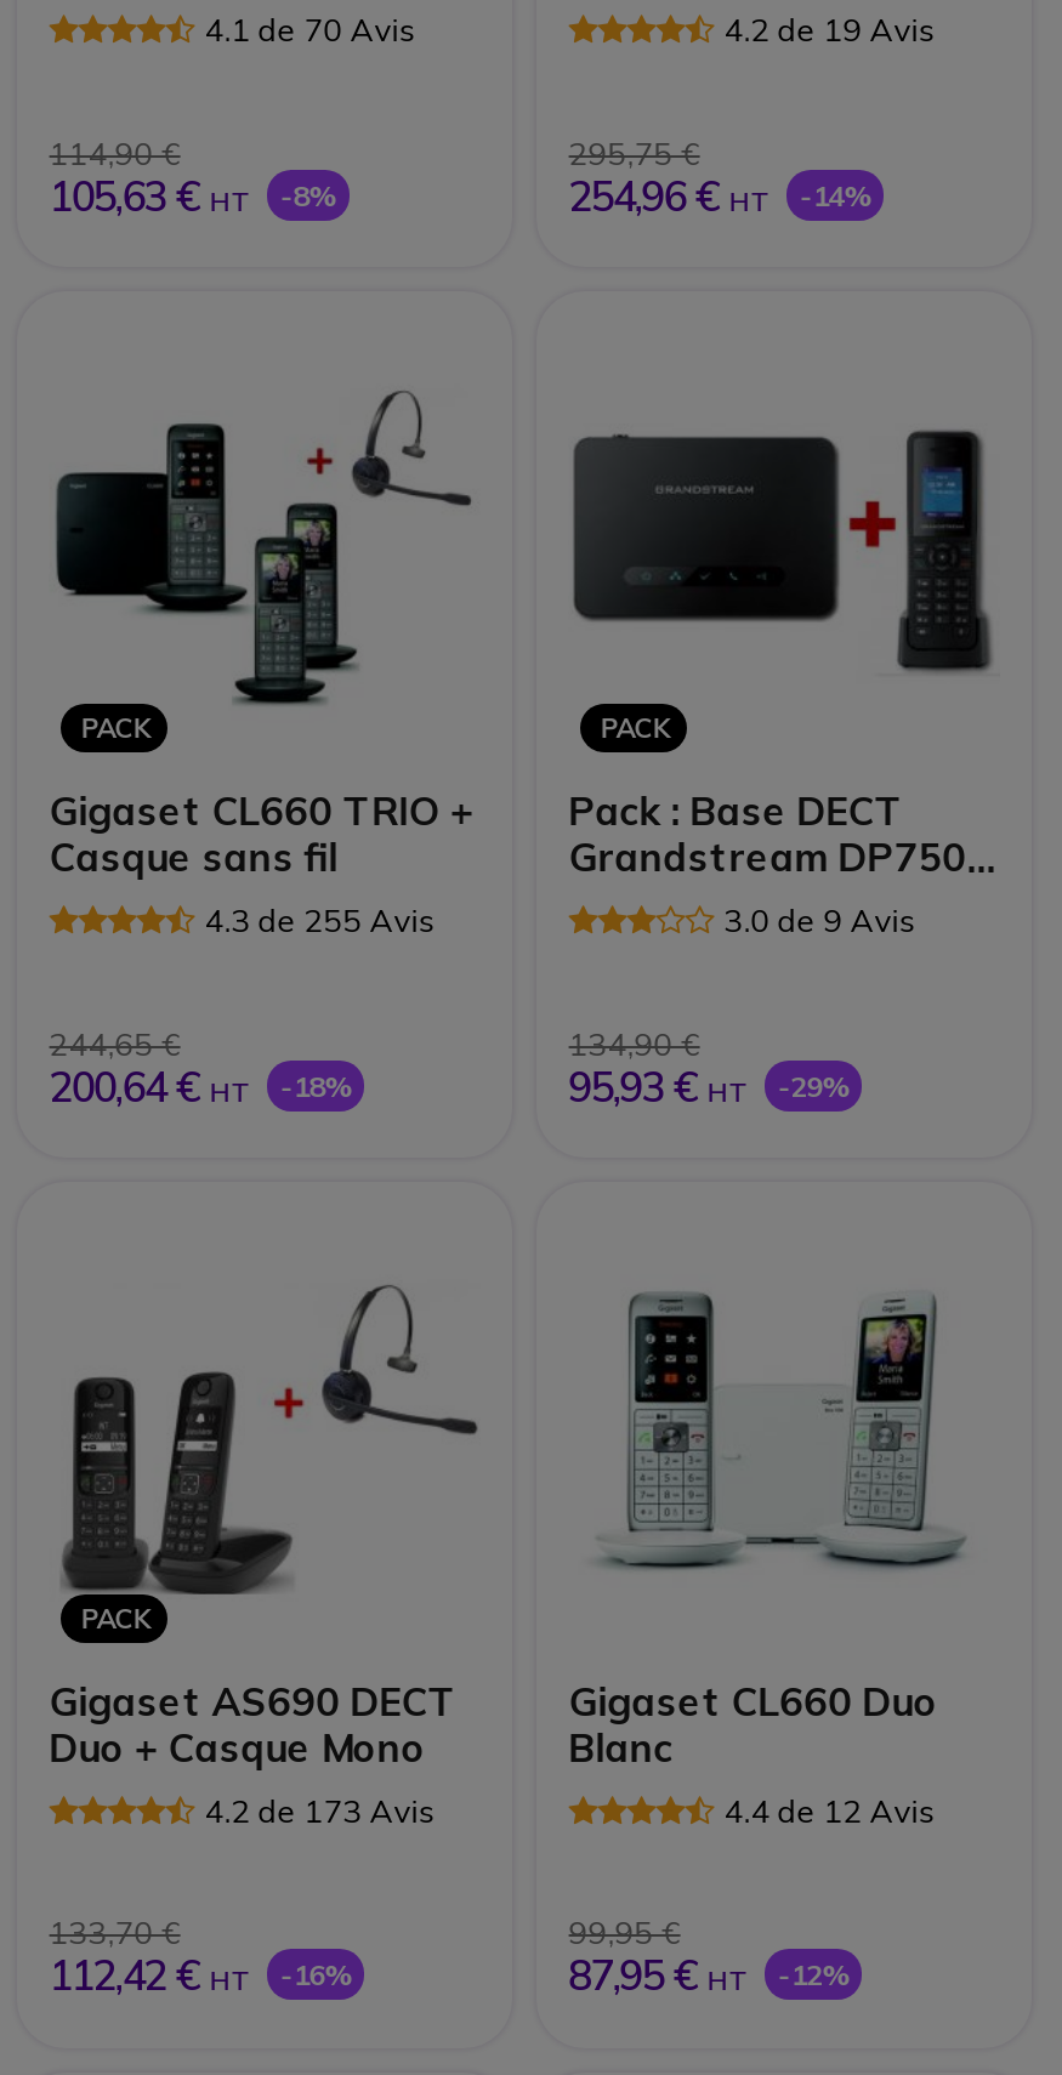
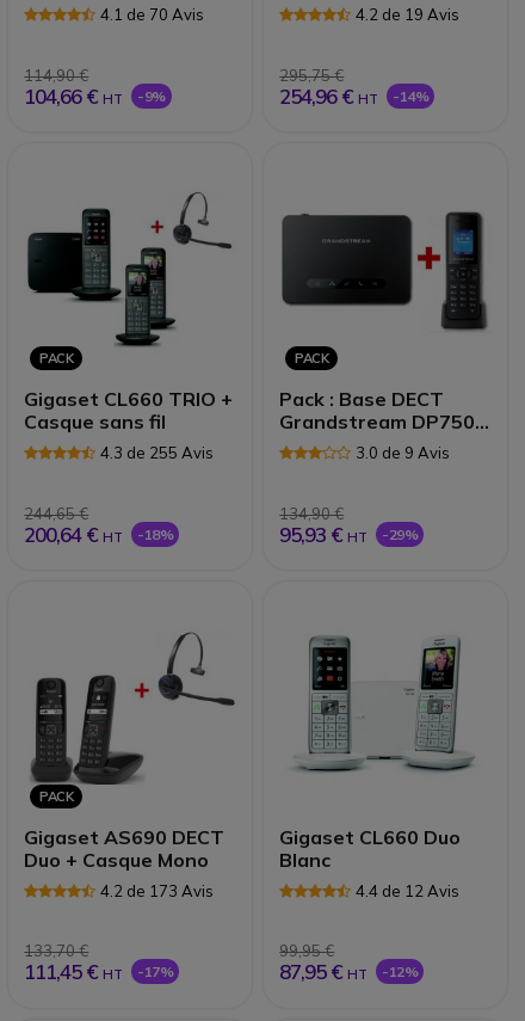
- 105,63 € HT
+ 104,66 € HT

- -8%
+ -9%

- 112,42 € HT
+ 111,45 € HT

- -16%
+ -17%
